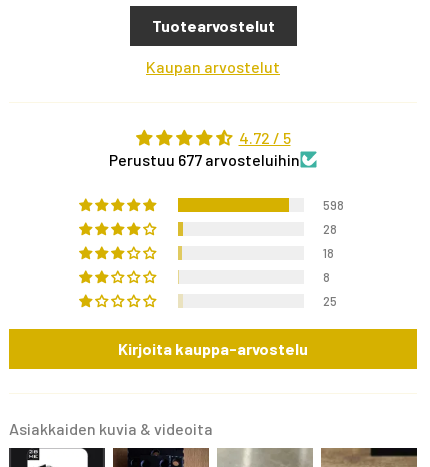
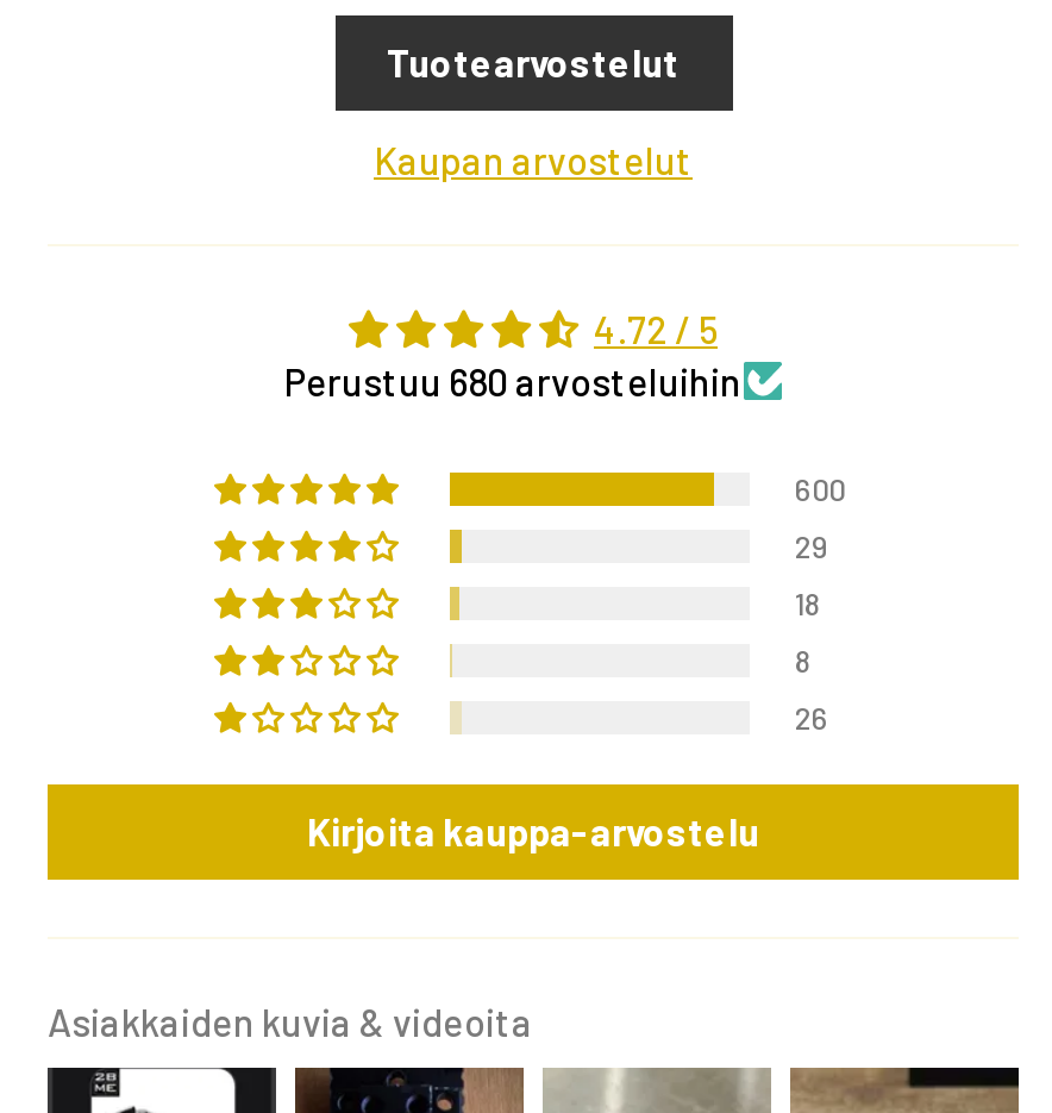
- Perustuu 677 arvosteluihin
+ Perustuu 680 arvosteluihin

- 598
+ 600

- 28
+ 29

- 25
+ 26
